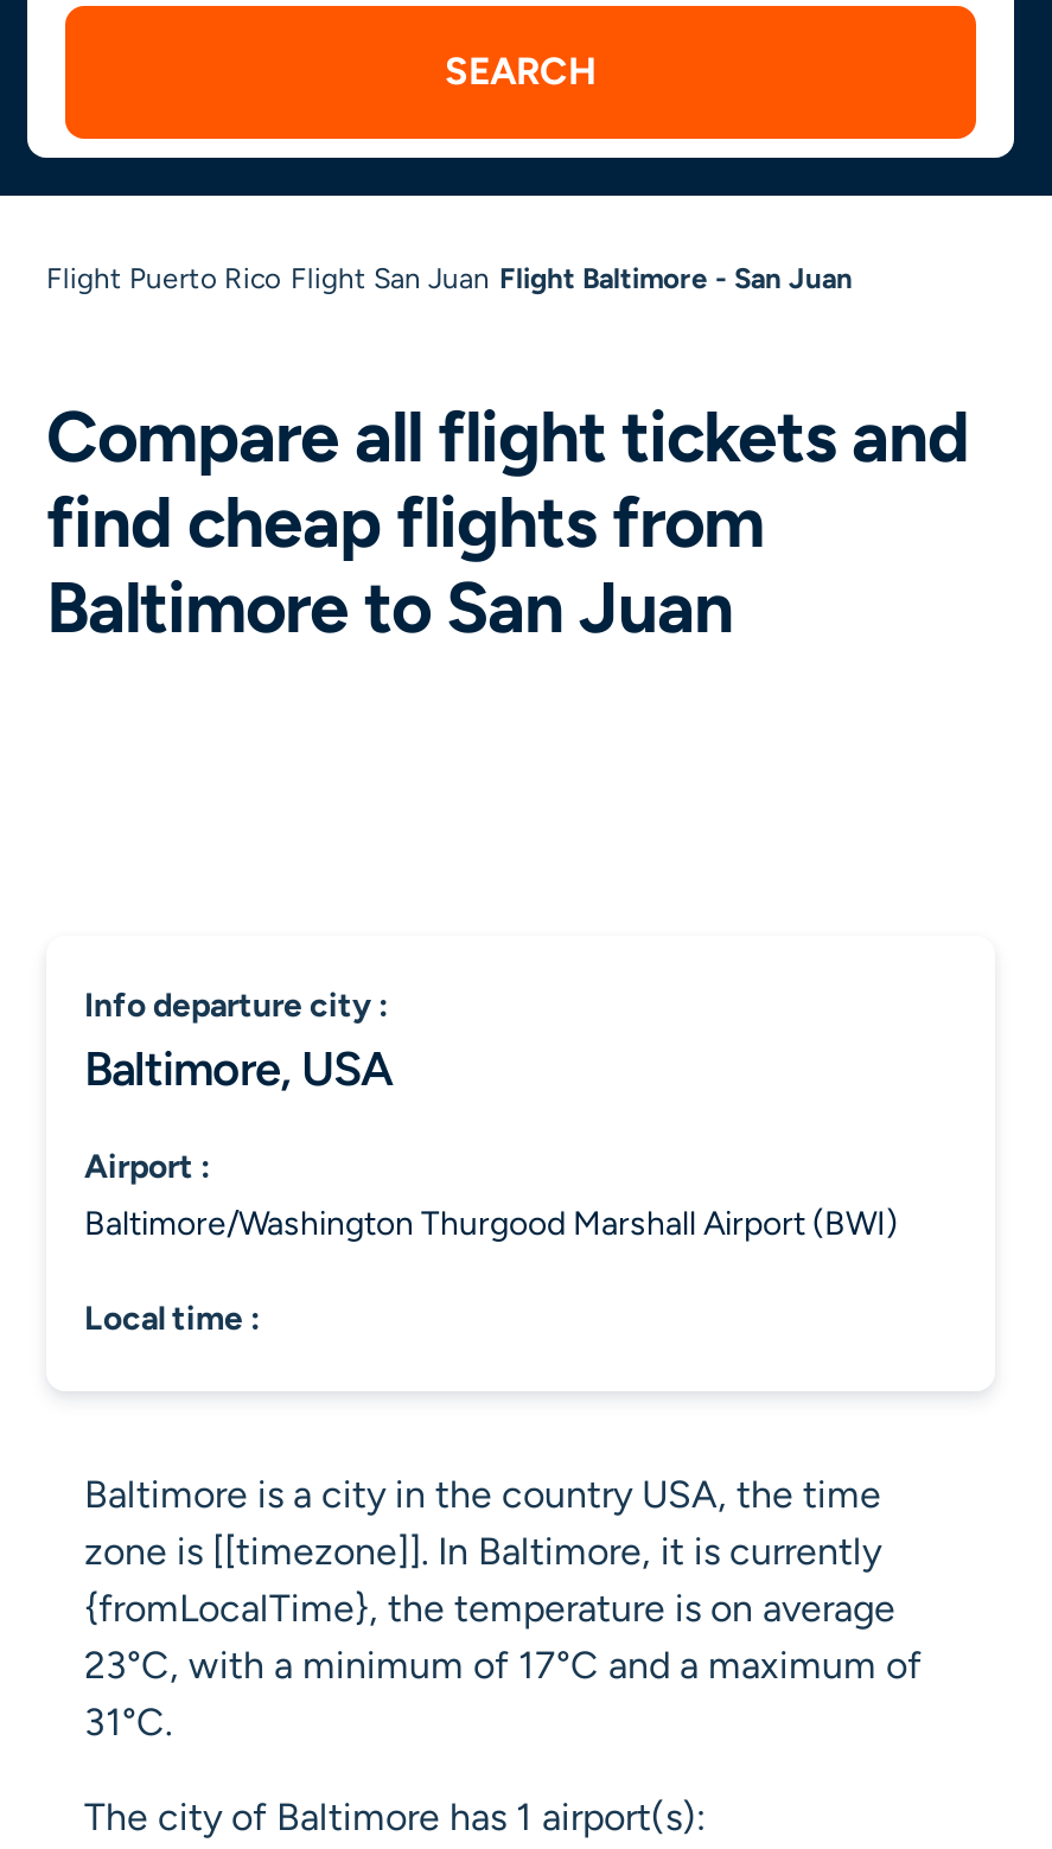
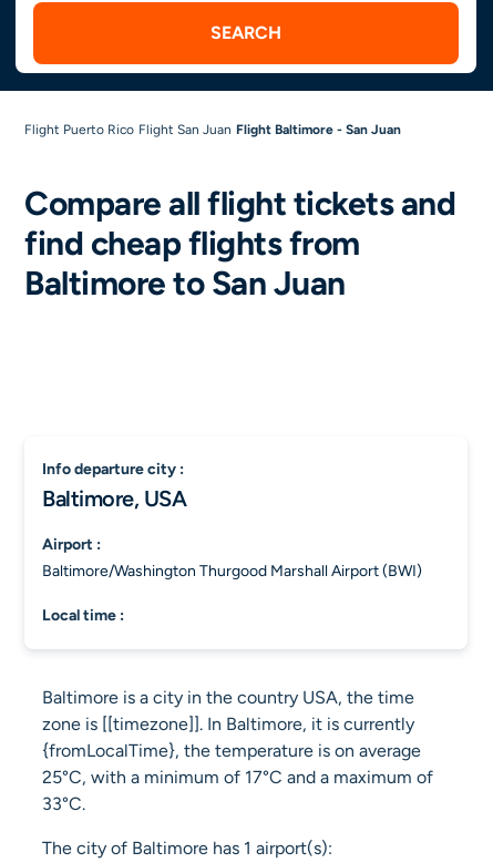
- 23°C, with a minimum of 17°C and a maximum of
- 31°C.
+ 25°C, with a minimum of 17°C and a maximum of
+ 33°C.
